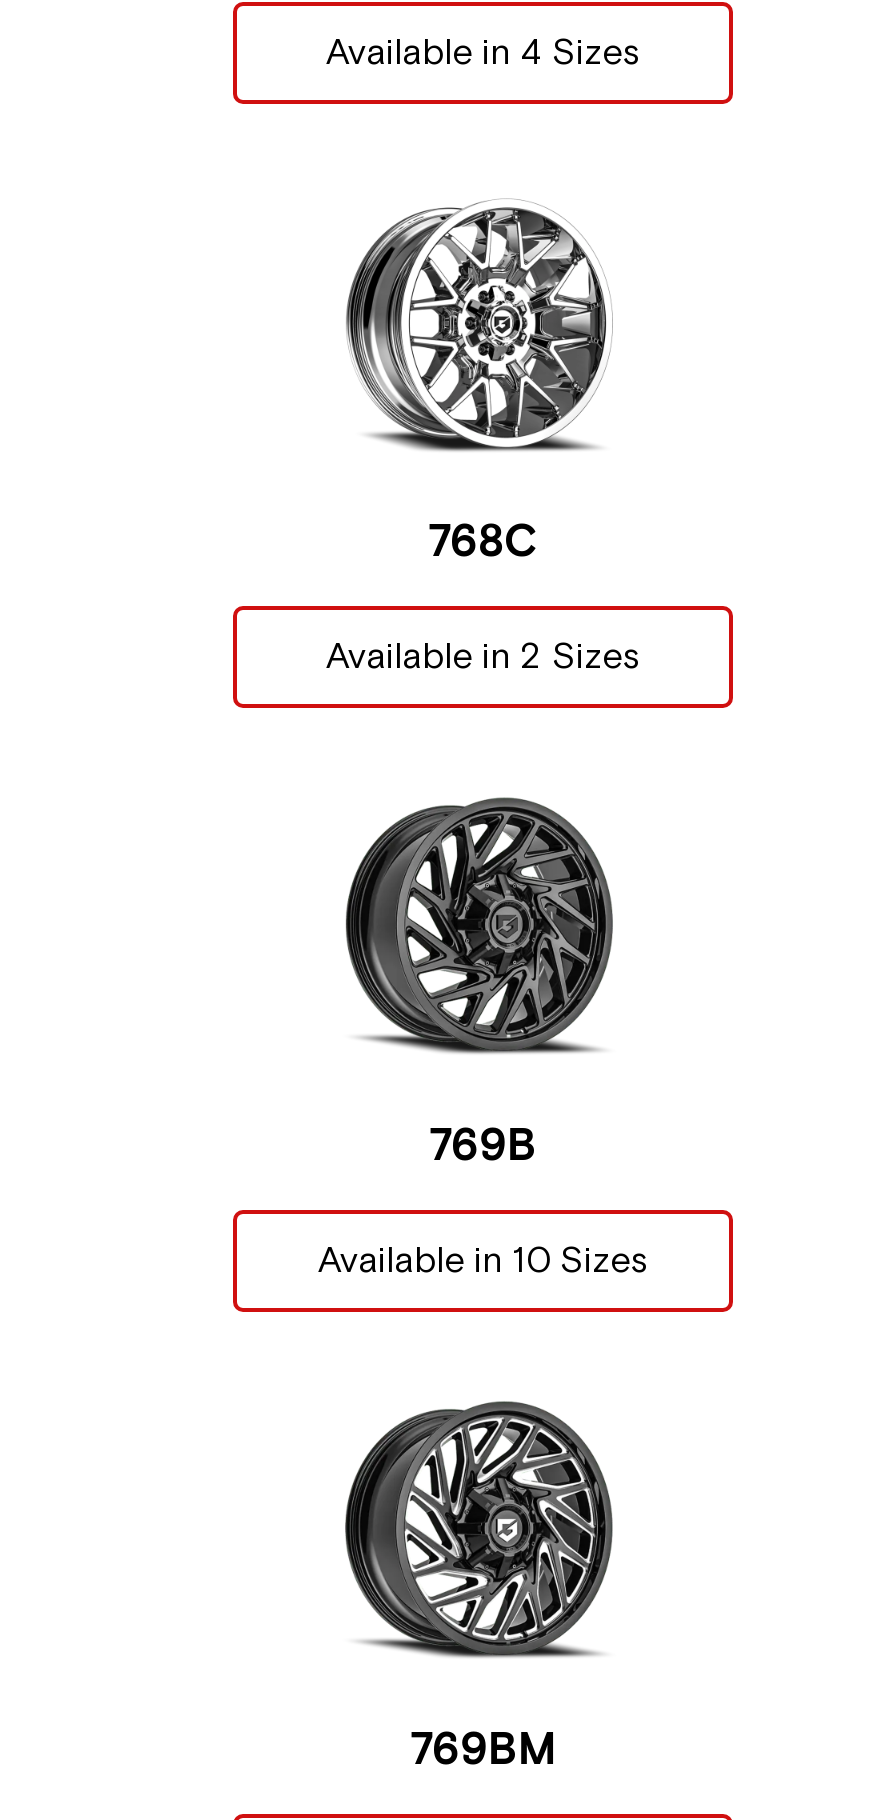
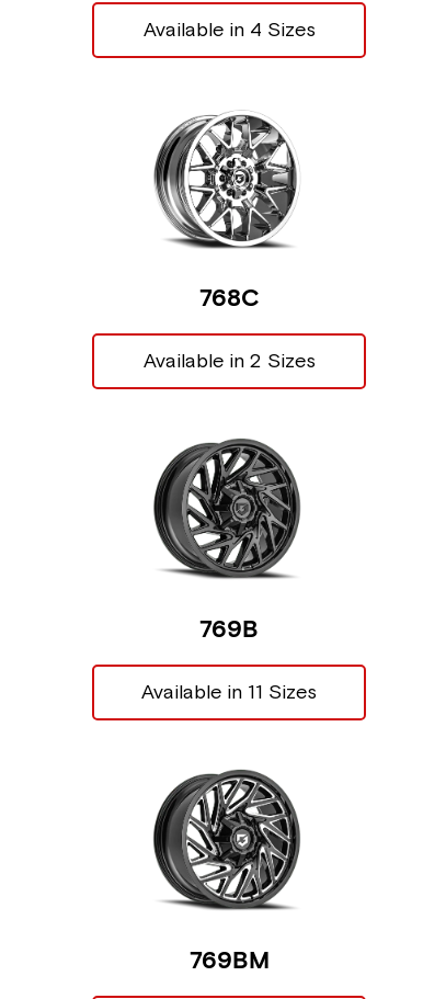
- Available in 10 Sizes
+ Available in 11 Sizes
